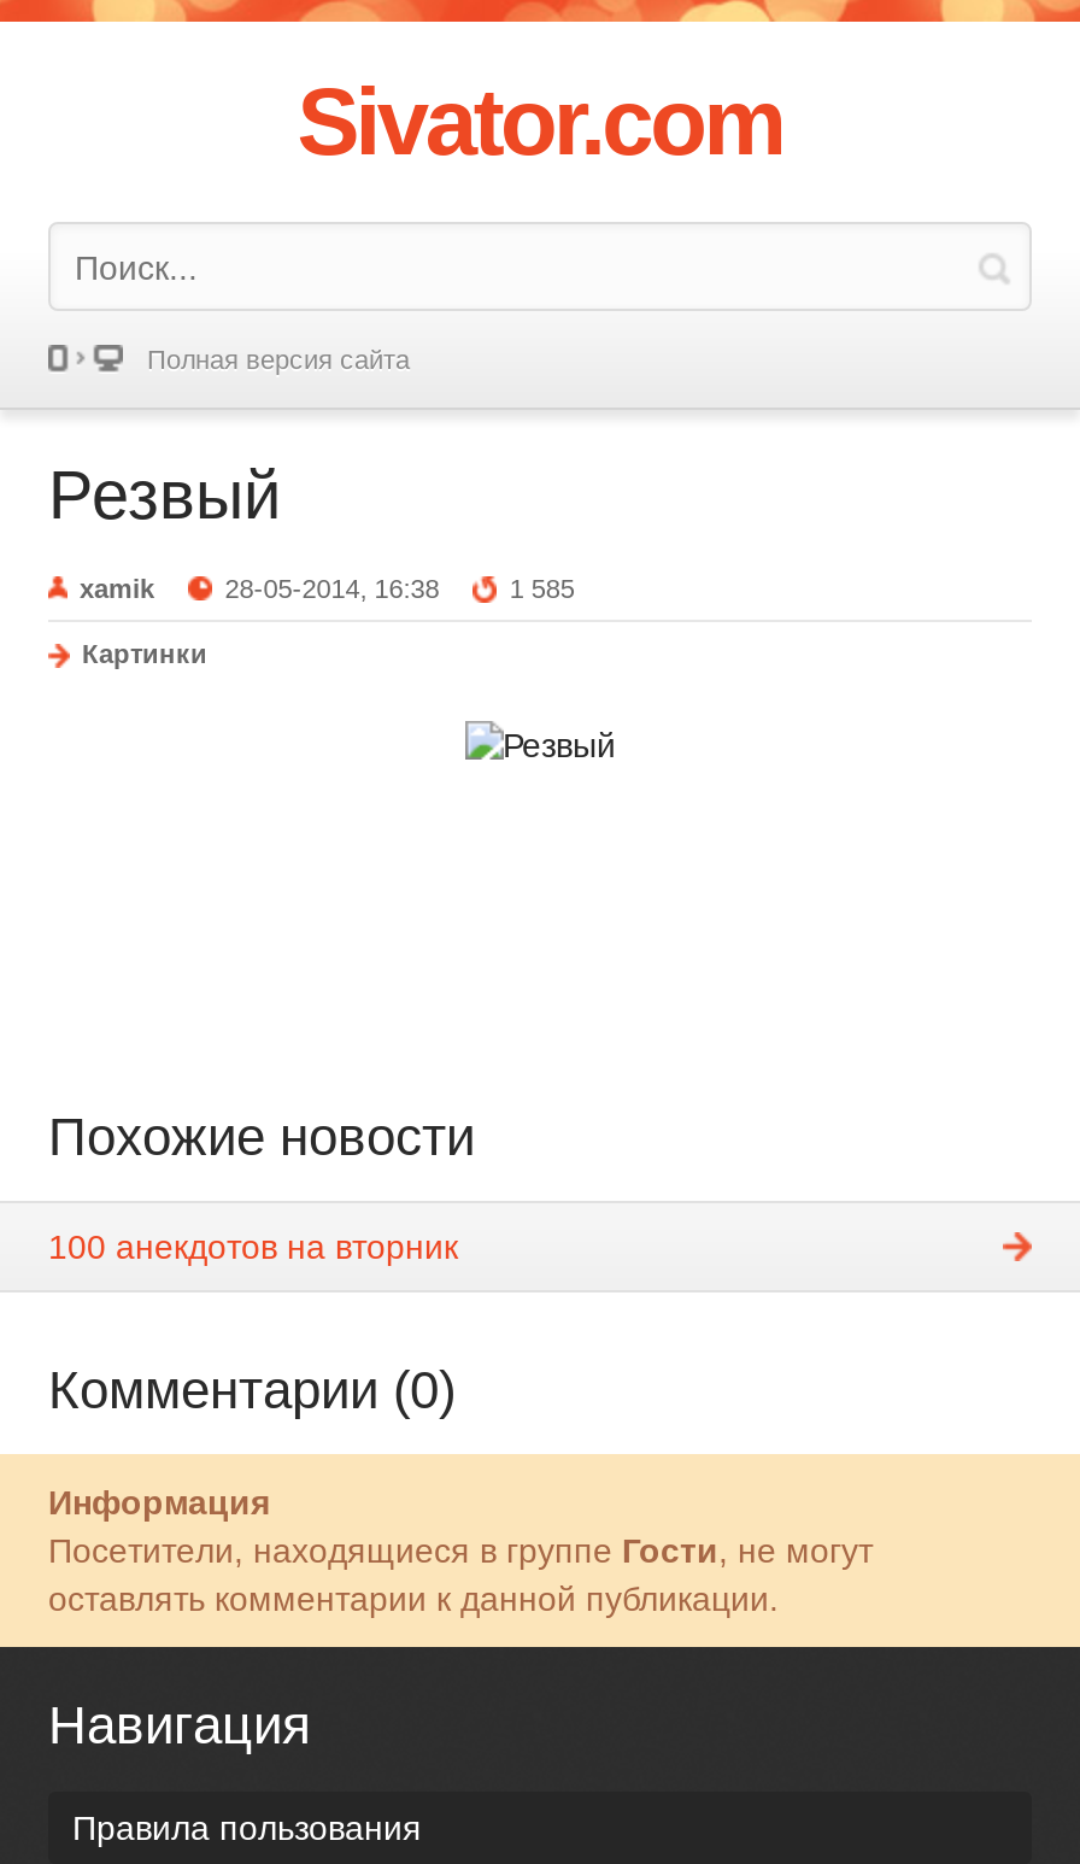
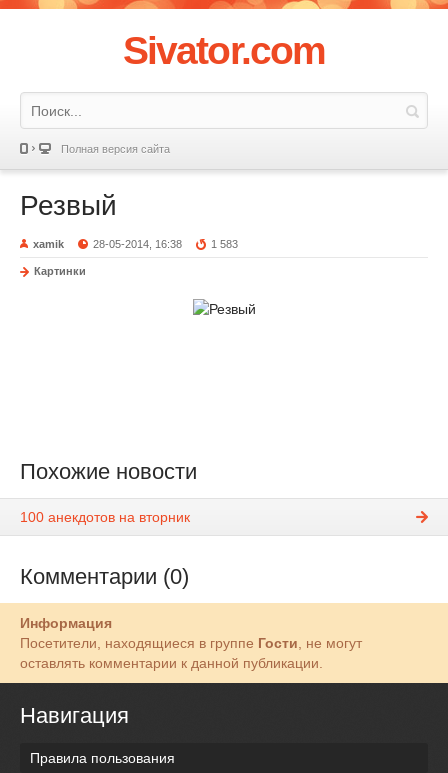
- 1 585
+ 1 583
